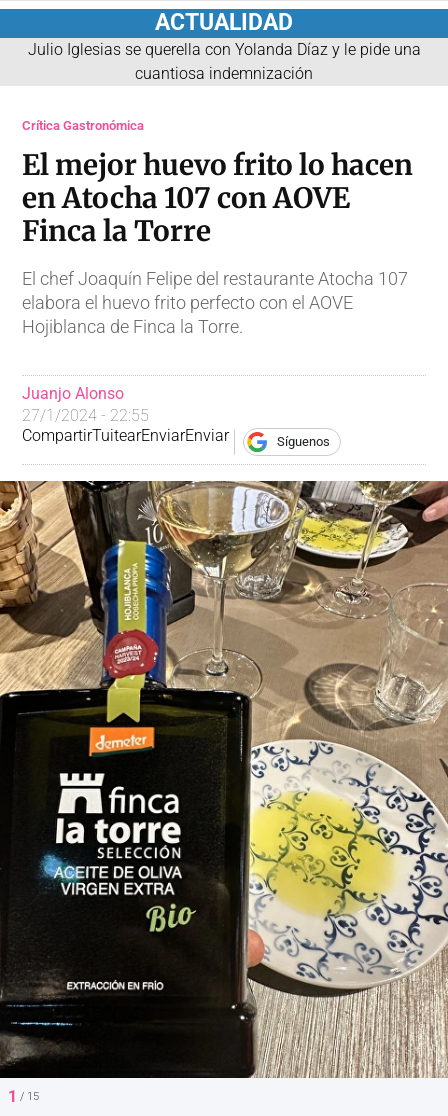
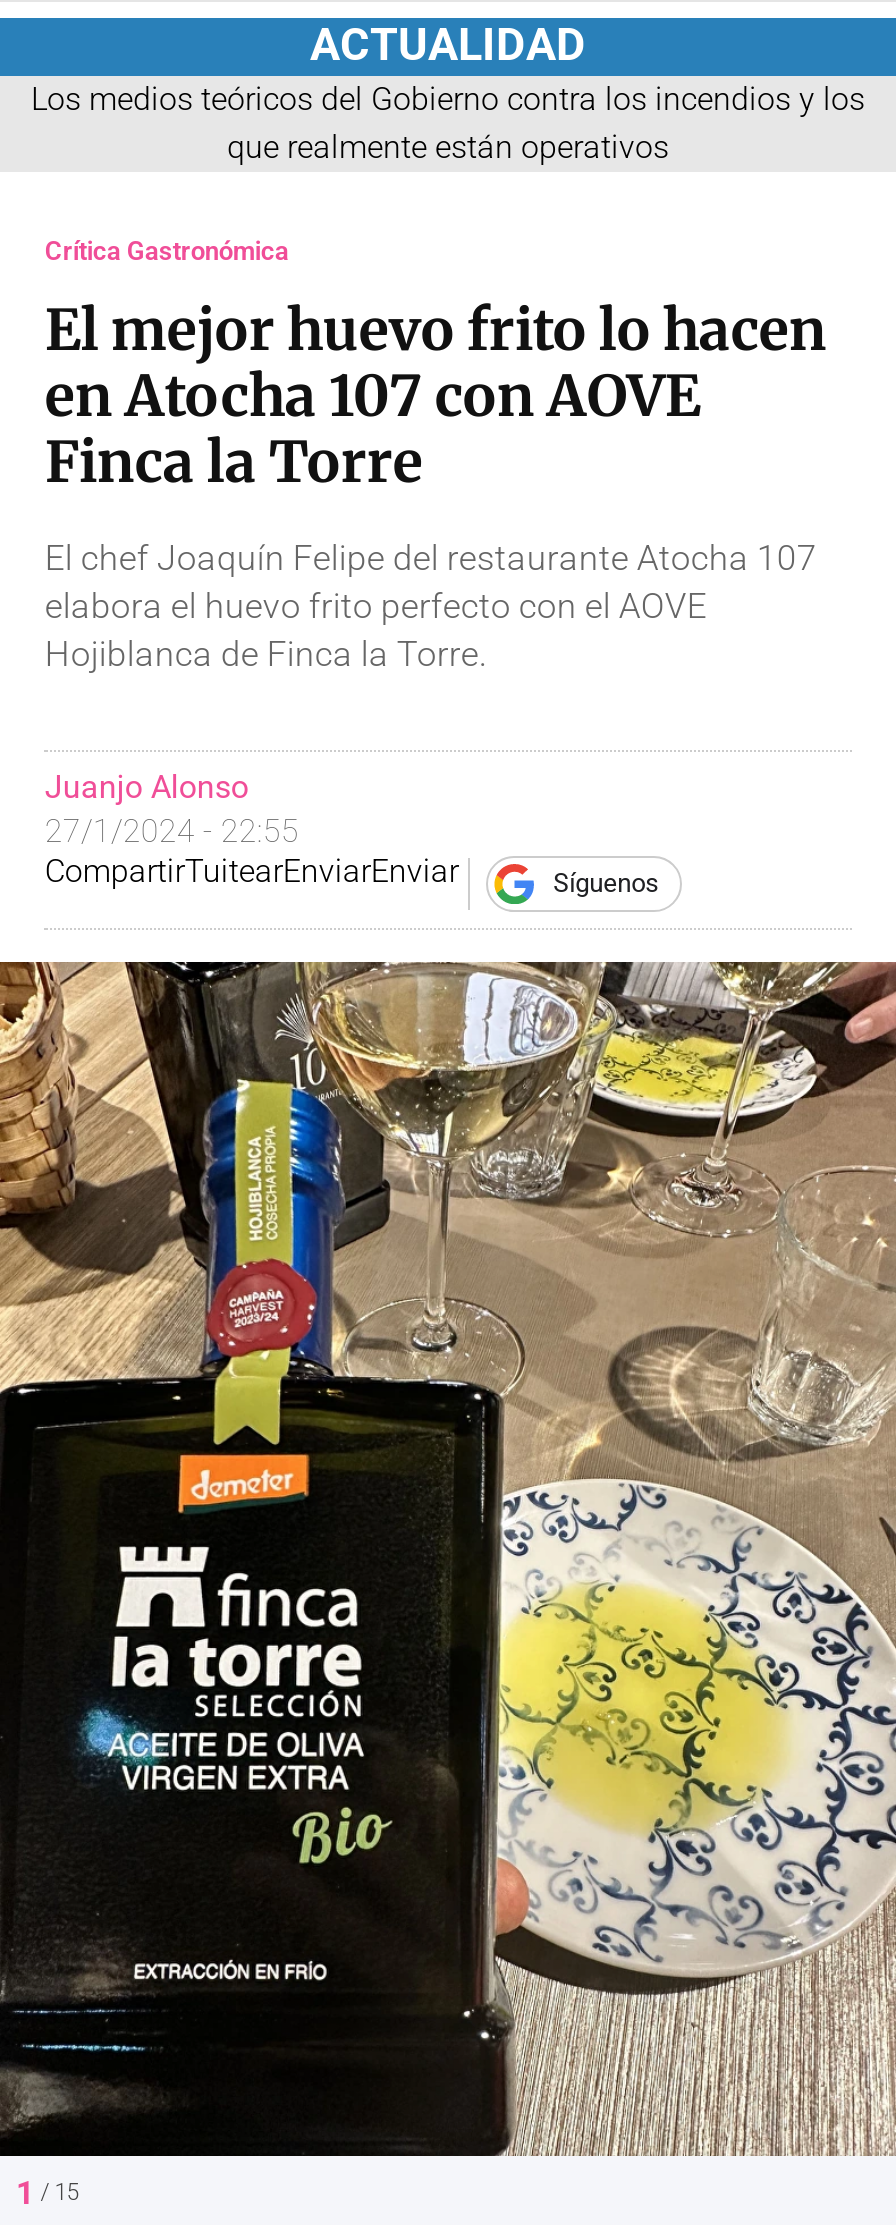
- Julio Iglesias se querella con Yolanda Díaz y le pide una
- cuantiosa indemnización
+ Los medios teóricos del Gobierno contra los incendios y los
+ que realmente están operativos
